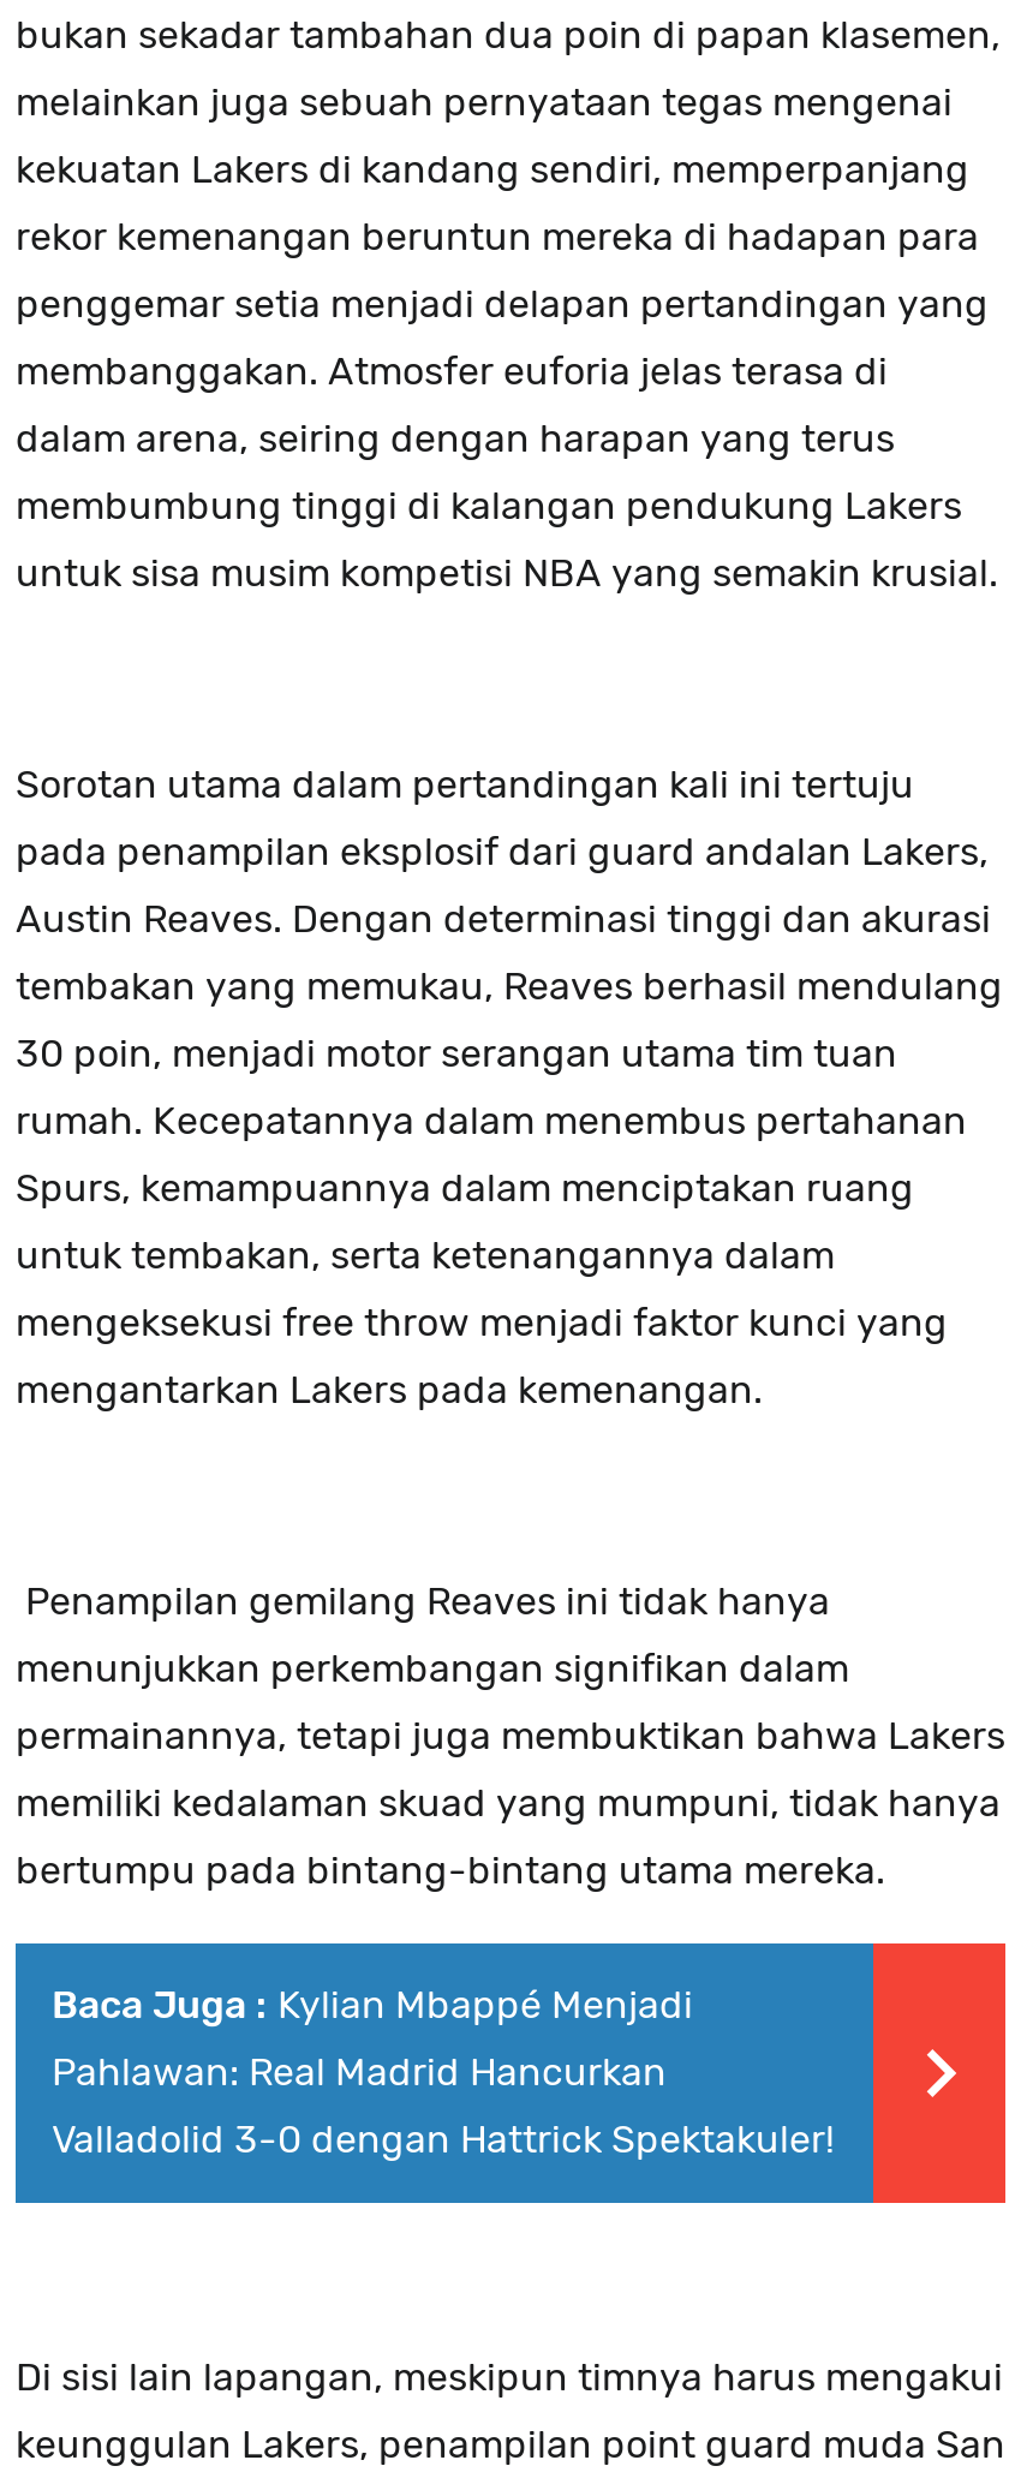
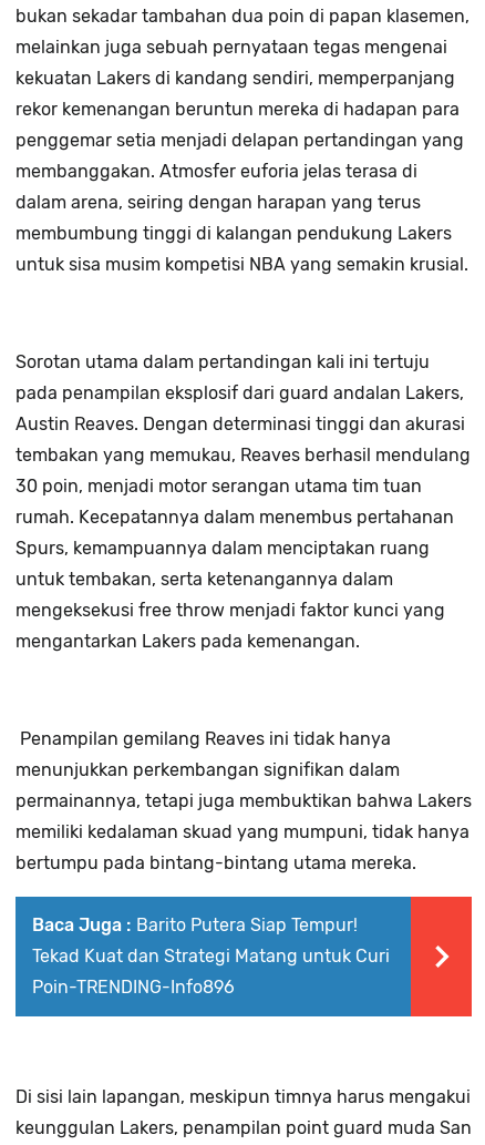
- Baca Juga : Kylian Mbappé Menjadi
+ Baca Juga : Barito Putera Siap Tempur!

- Pahlawan: Real Madrid Hancurkan
+ Tekad Kuat dan Strategi Matang untuk Curi

- Valladolid 3-0 dengan Hattrick Spektakuler!
+ Poin-TRENDING-Info896
